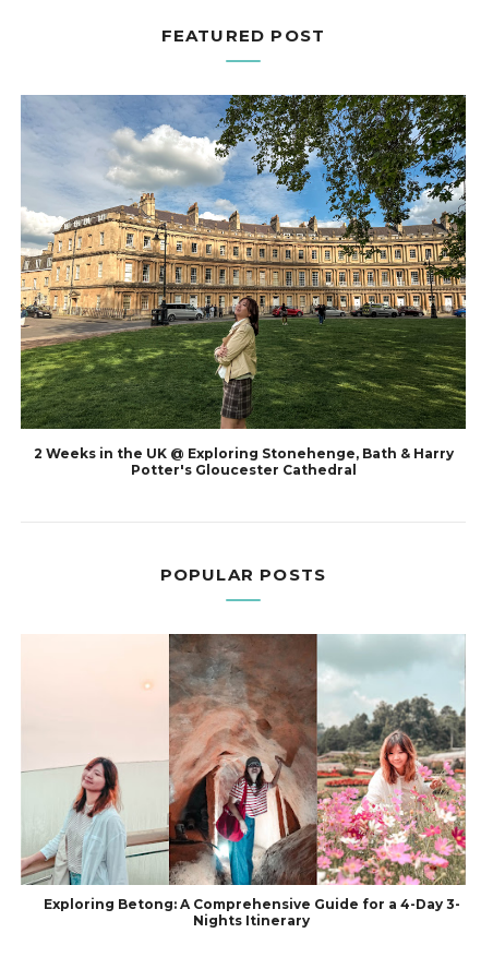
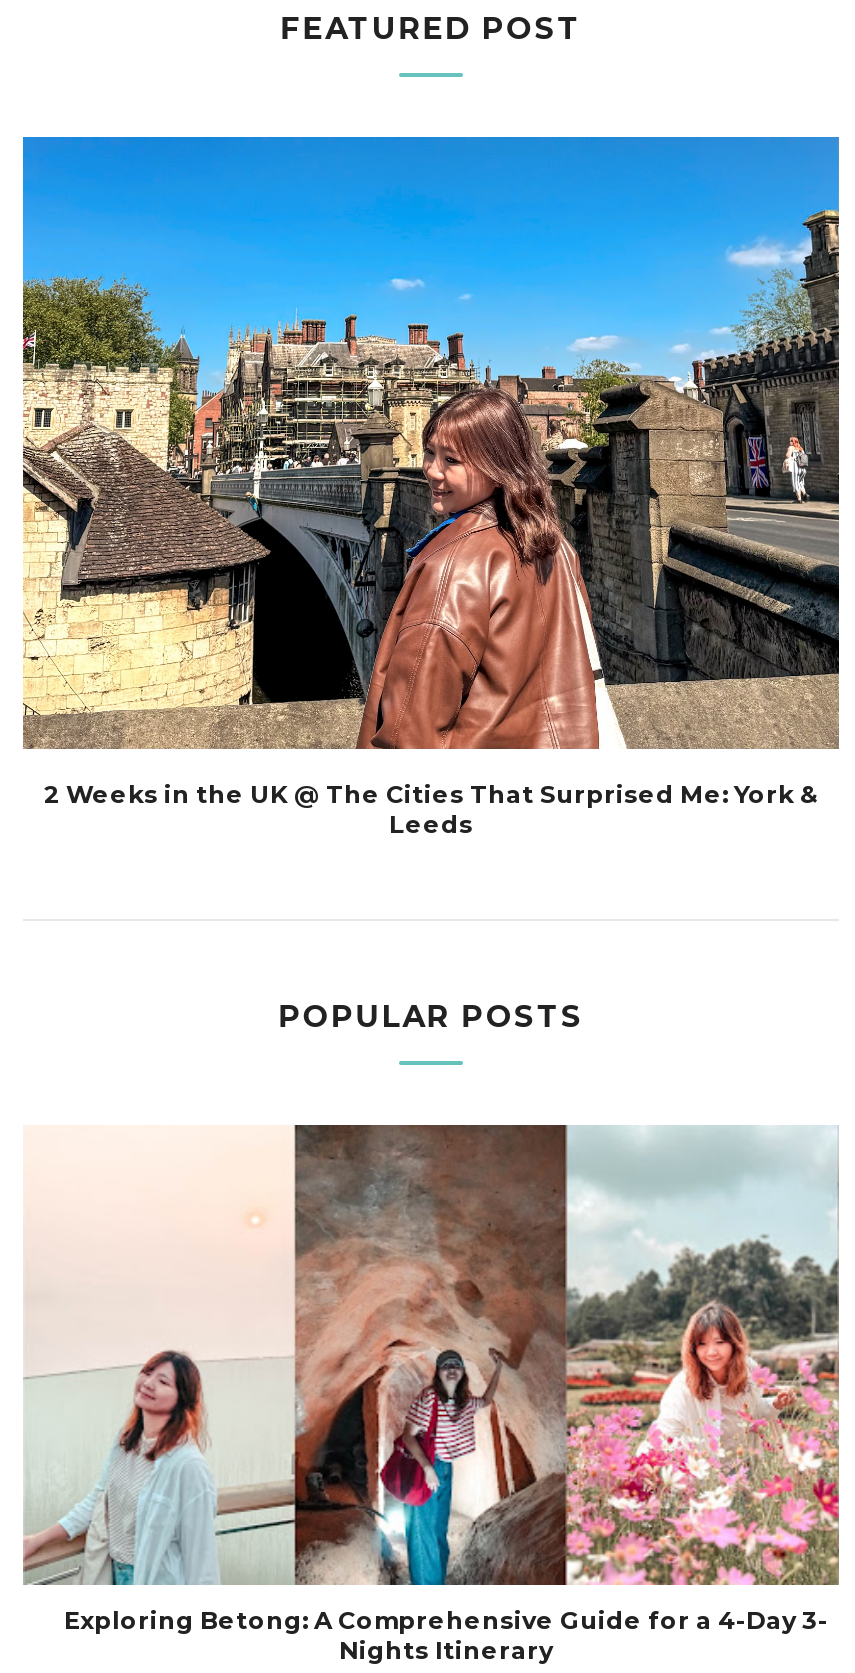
- [image]
- 2 Weeks in the UK @ Exploring Stonehenge, Bath & Harry
- Potter's Gloucester Cathedral
+ [image]
+ 2 Weeks in the UK @ The Cities That Surprised Me: York &
+ Leeds
